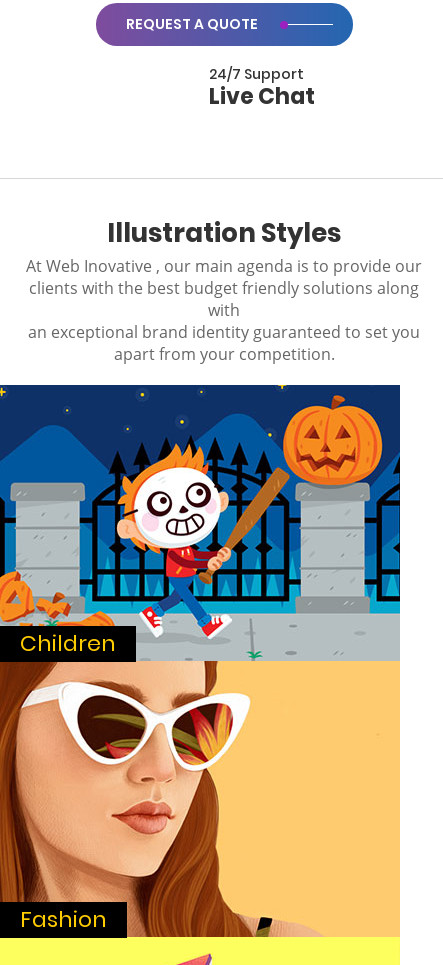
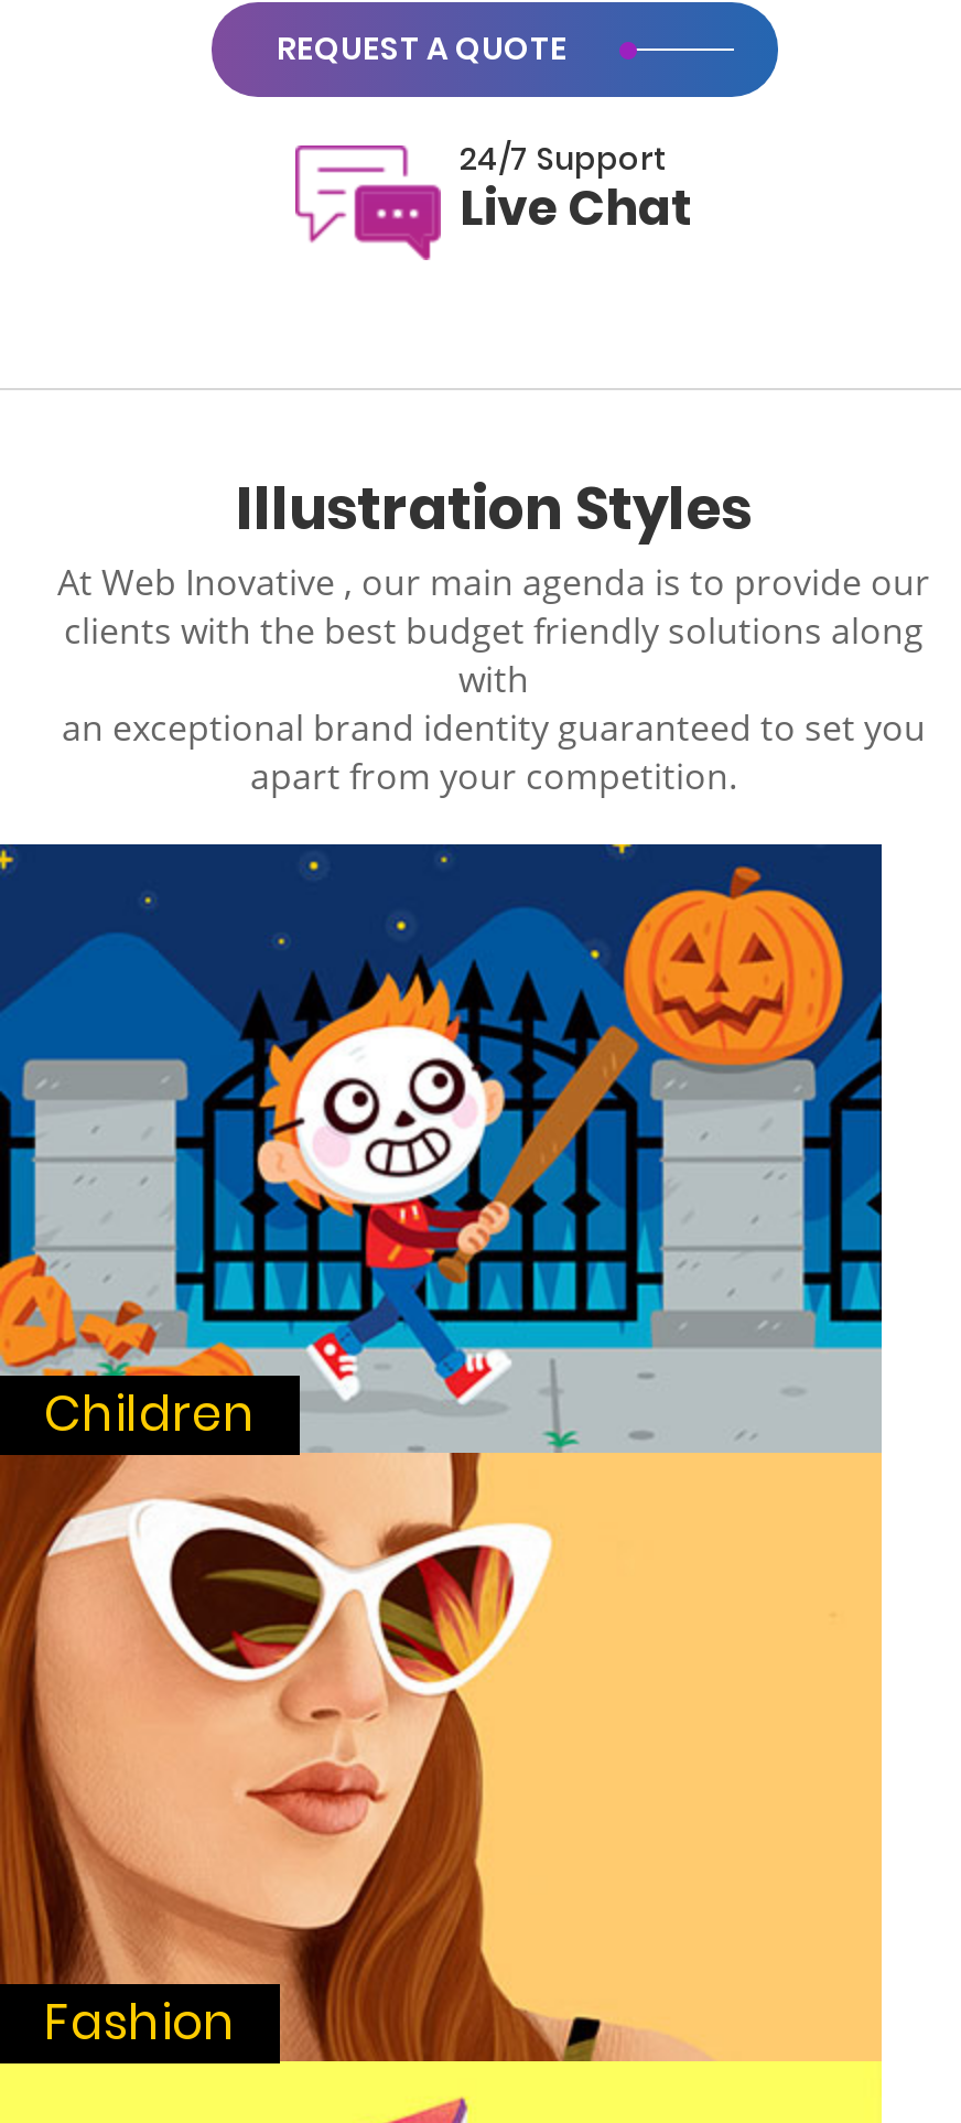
+ [image]
